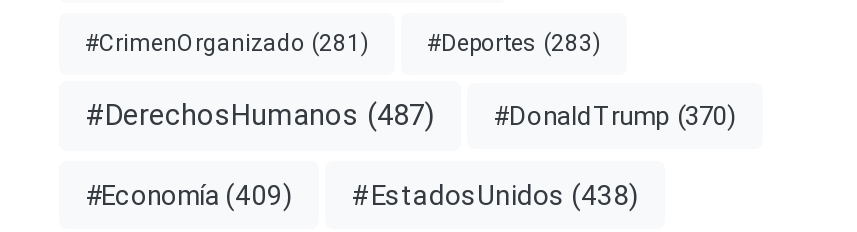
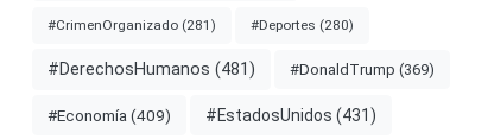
- #Deportes (283)
+ #Deportes (280)

- #DerechosHumanos (487)
+ #DerechosHumanos (481)

- #DonaldTrump (370)
+ #DonaldTrump (369)

- #EstadosUnidos (438)
+ #EstadosUnidos (431)
